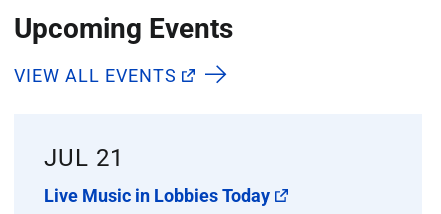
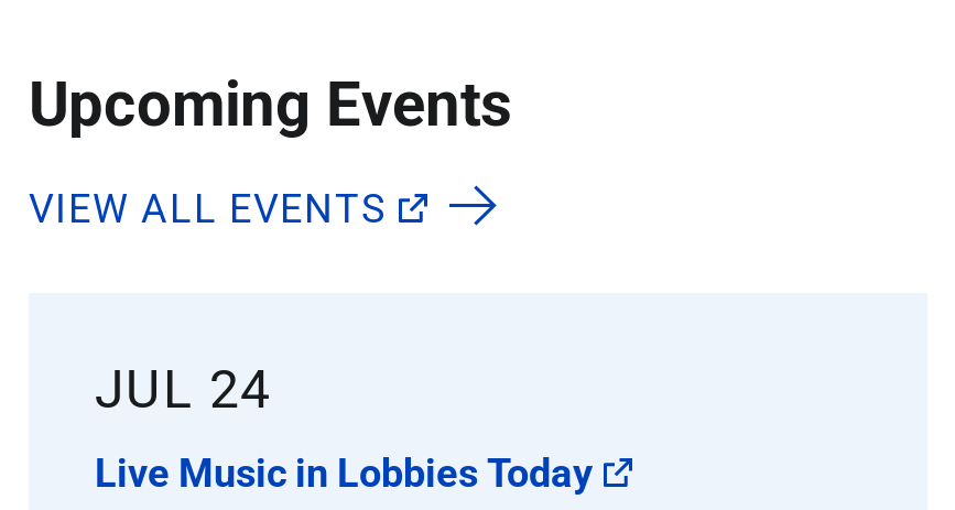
- JUL 21
+ JUL 24
